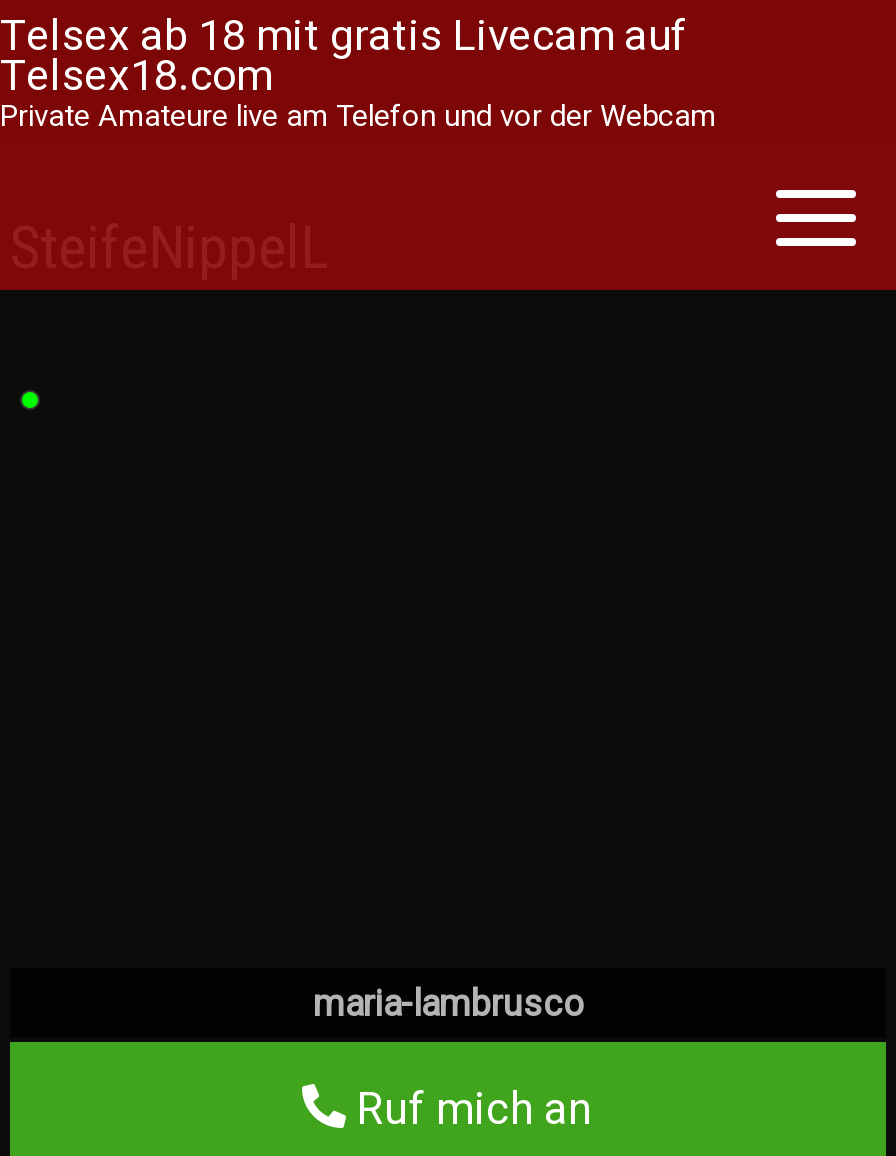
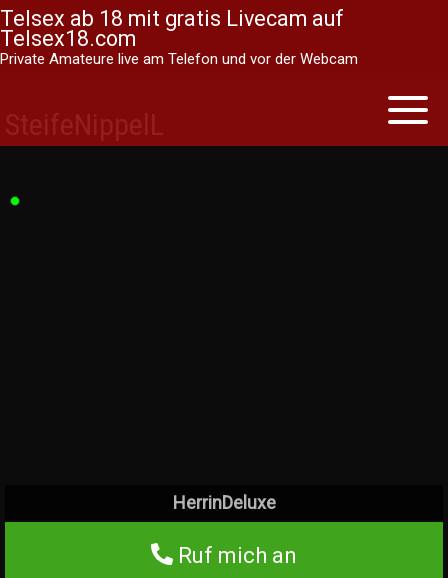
- maria-lambrusco
+ HerrinDeluxe
